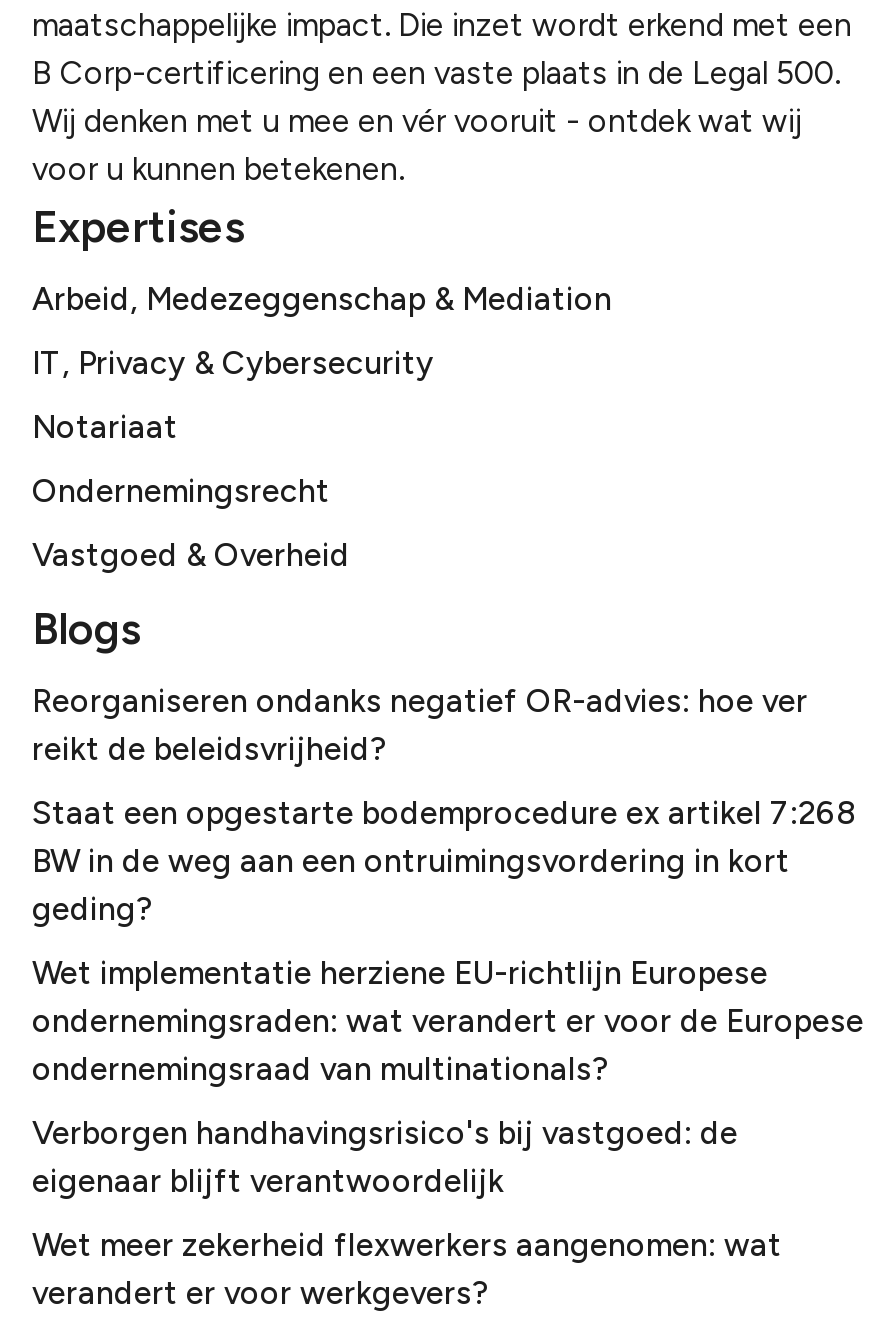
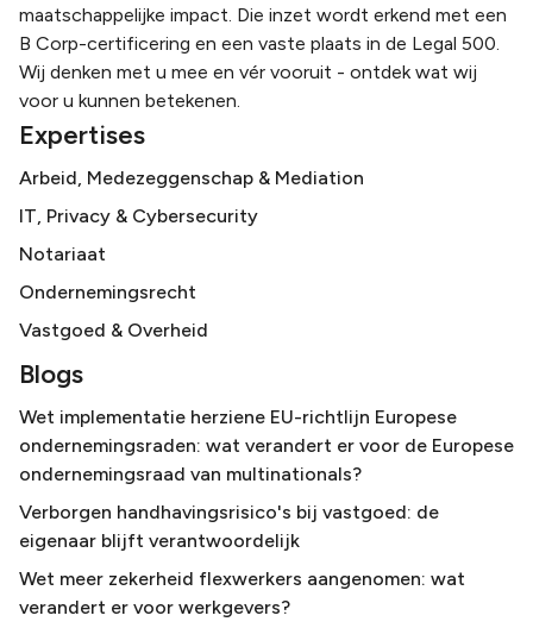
- Reorganiseren ondanks negatief OR-advies: hoe ver
- reikt de beleidsvrijheid?
- Staat een opgestarte bodemprocedure ex artikel 7:268
- BW in de weg aan een ontruimingsvordering in kort
- geding?
